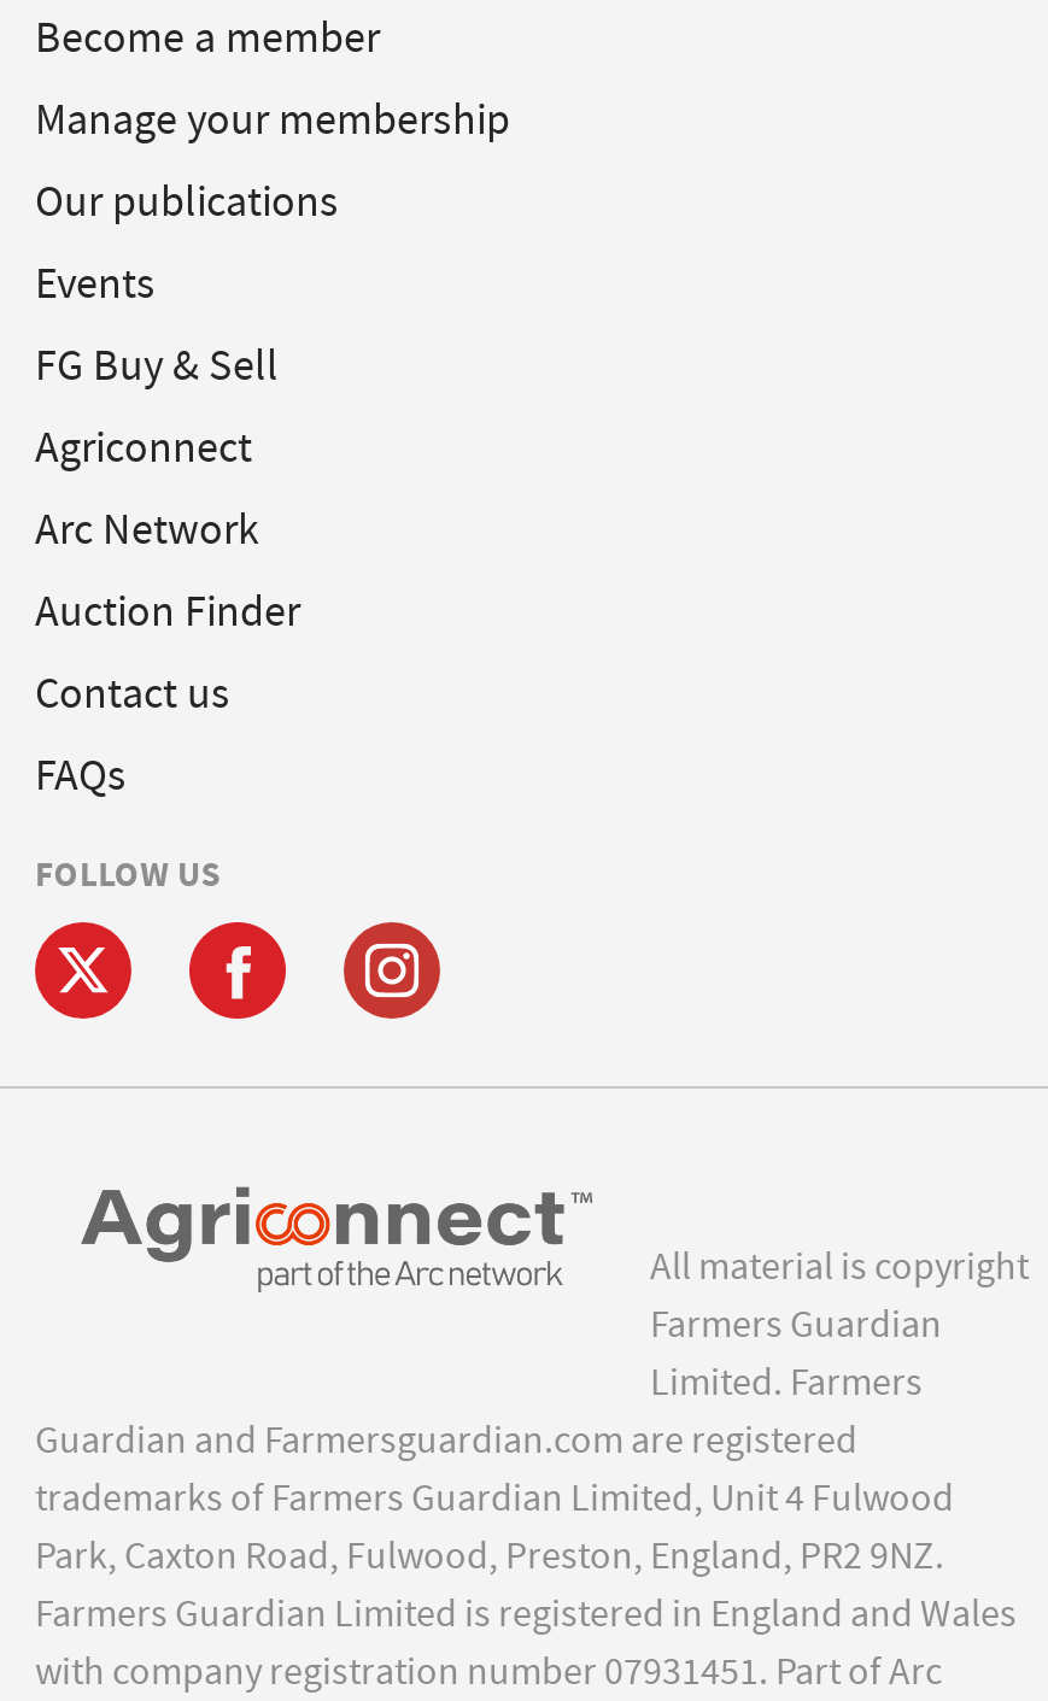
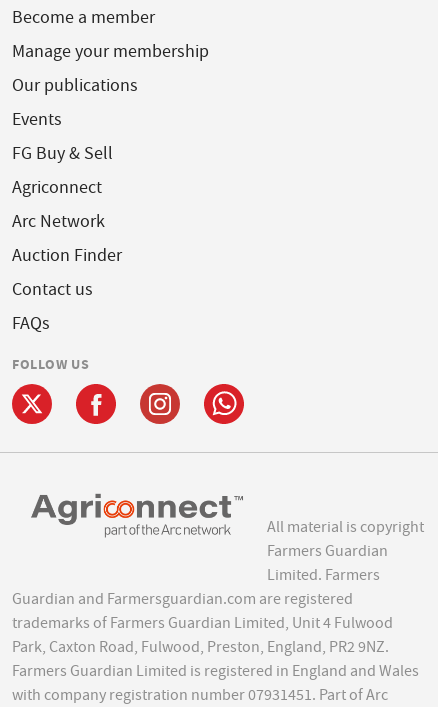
+ [image]
